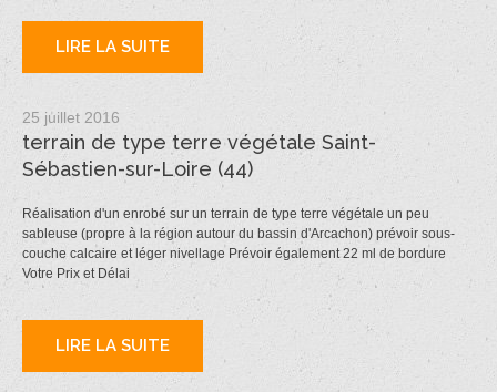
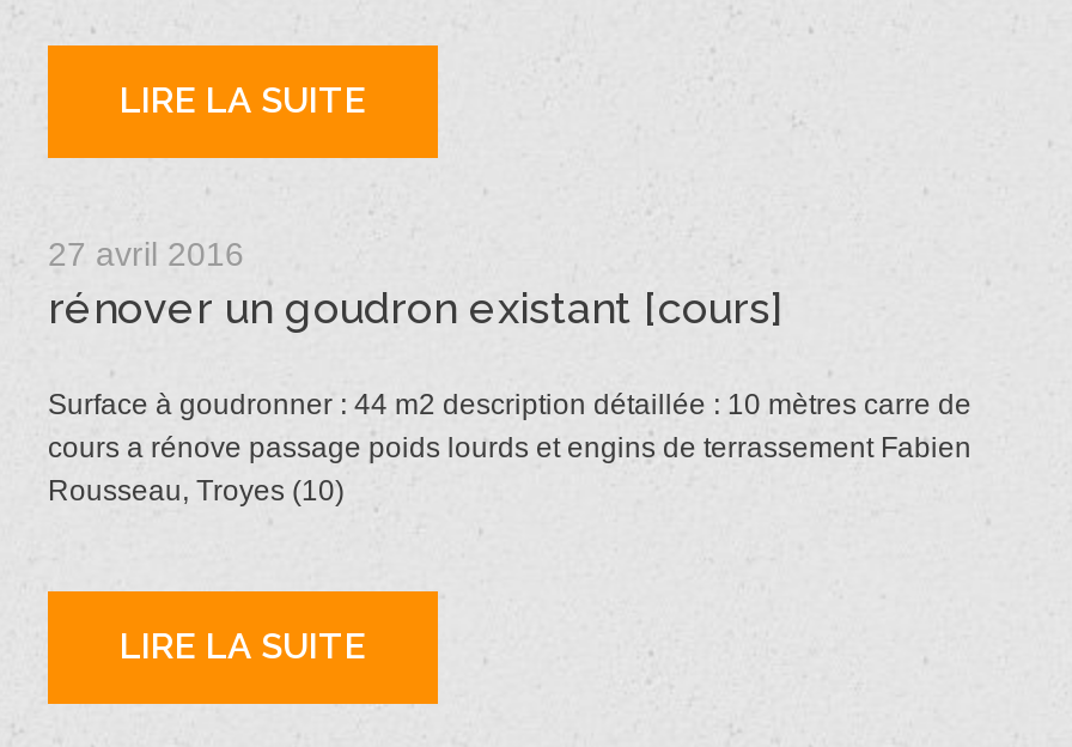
- 25 juillet 2016
- terrain de type terre végétale Saint-
- Sébastien-sur-Loire (44)
+ 27 avril 2016
+ rénover un goudron existant [cours]

- Réalisation d'un enrobé sur un terrain de type terre végétale un peu
- sableuse (propre à la région autour du bassin d'Arcachon) prévoir sous-
- couche calcaire et léger nivellage Prévoir également 22 ml de bordure
- Votre Prix et Délai
+ Surface à goudronner : 44 m2 description détaillée : 10 mètres carre de
+ cours a rénove passage poids lourds et engins de terrassement Fabien
+ Rousseau, Troyes (10)
